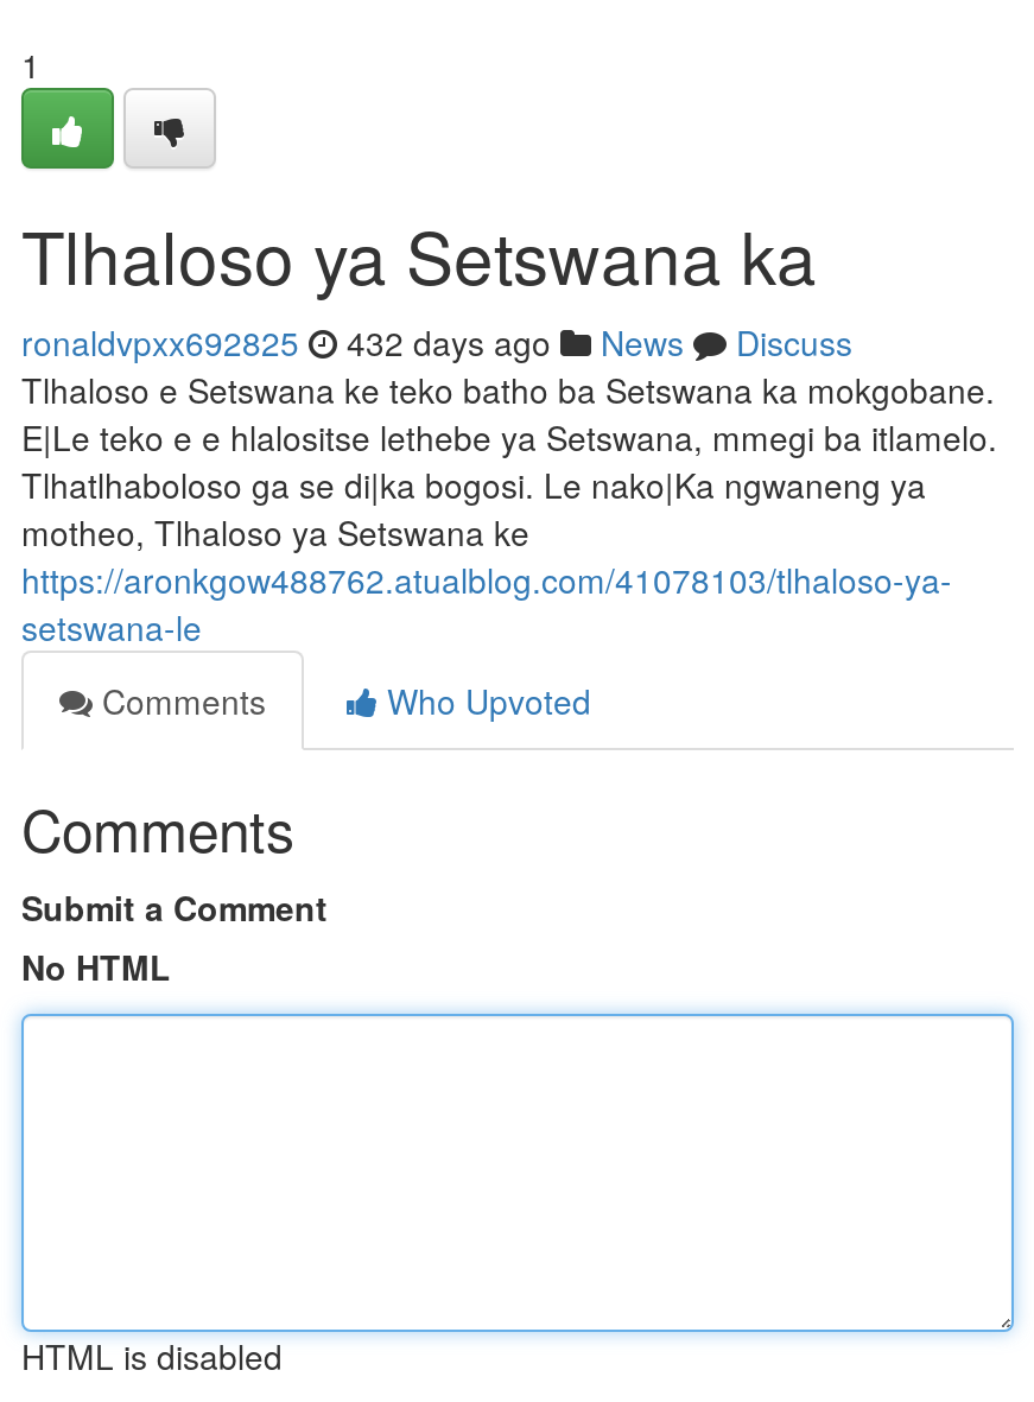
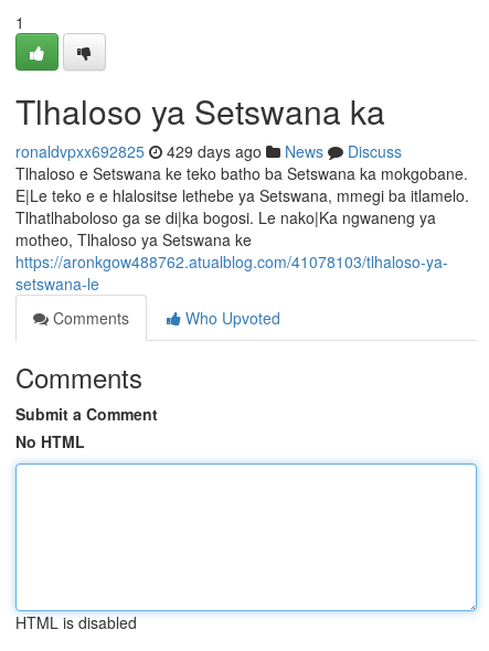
- ronaldvpxx692825 432 days ago News Discuss
+ ronaldvpxx692825 429 days ago News Discuss
